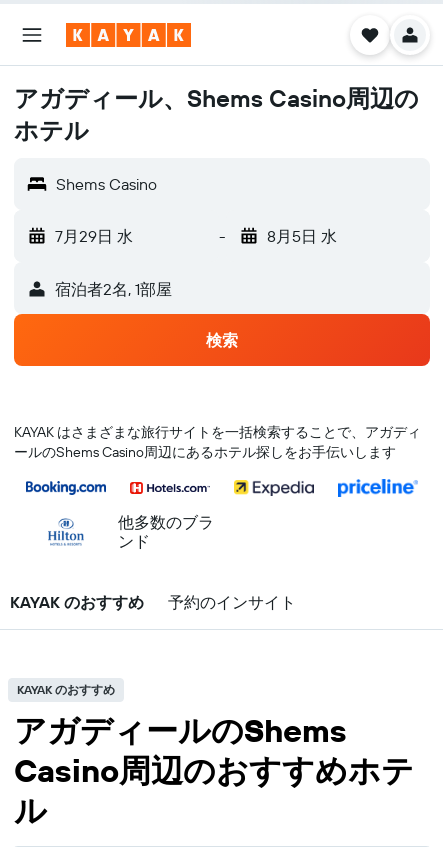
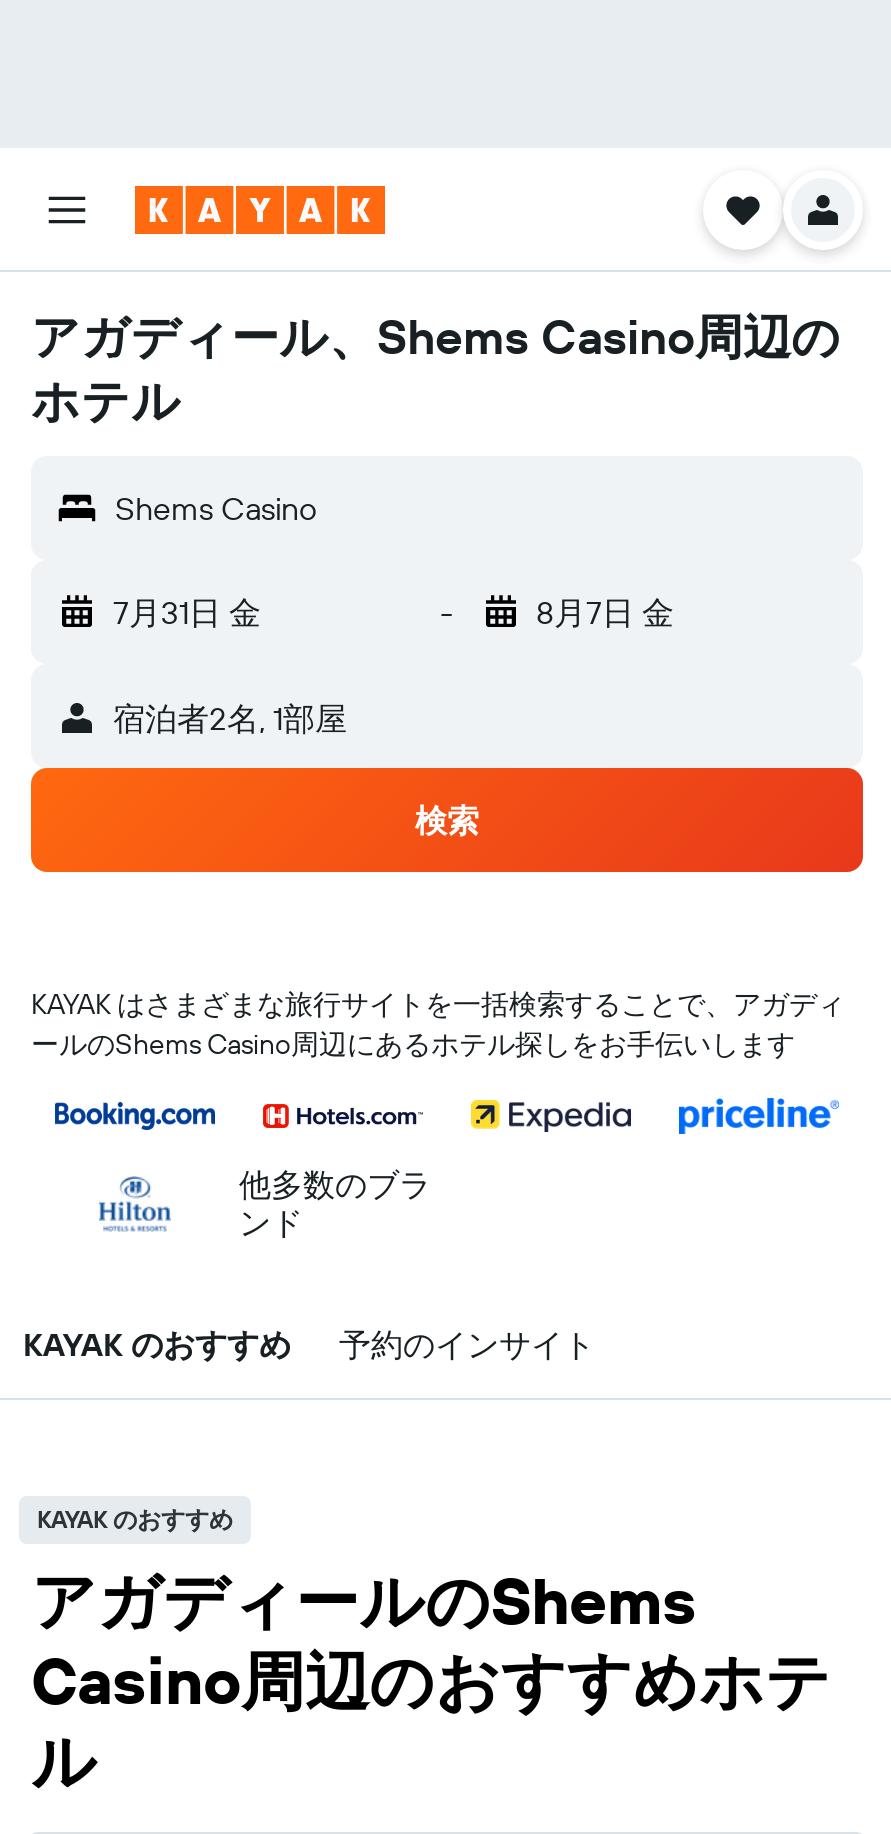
- 7月29日 水
+ 7月31日 金

- 8月5日 水
+ 8月7日 金
